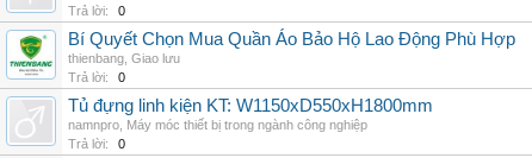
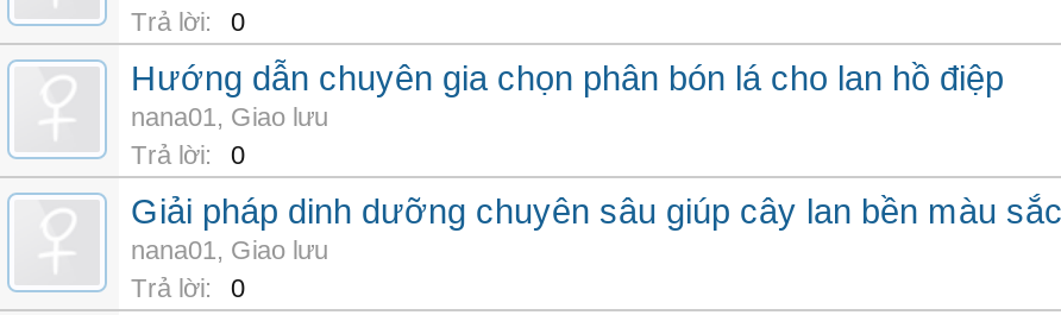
- [image]

- Bí Quyết Chọn Mua Quần Áo Bảo Hộ Lao Động Phù Hợp
- thienbang, Giao lưu
+ Hướng dẫn chuyên gia chọn phân bón lá cho lan hồ điệp
+ nana01, Giao lưu

- Tủ đựng linh kiện KT: W1150xD550xH1800mm
- namnpro, Máy móc thiết bị trong ngành công nghiệp
+ Giải pháp dinh dưỡng chuyên sâu giúp cây lan bền màu sắc
+ nana01, Giao lưu
